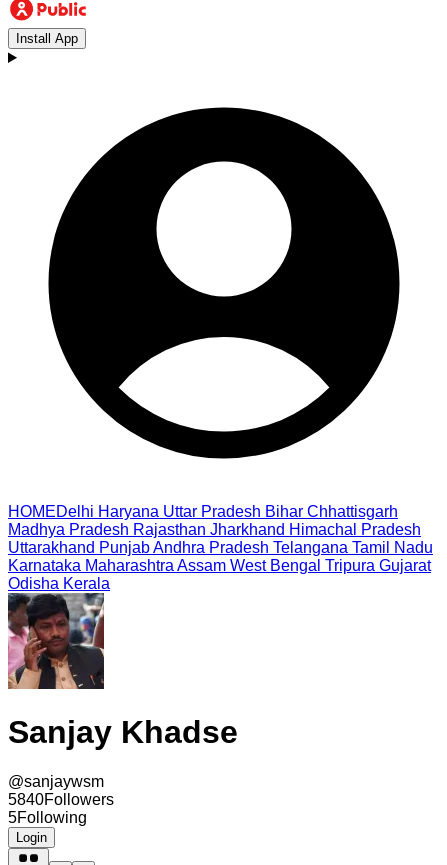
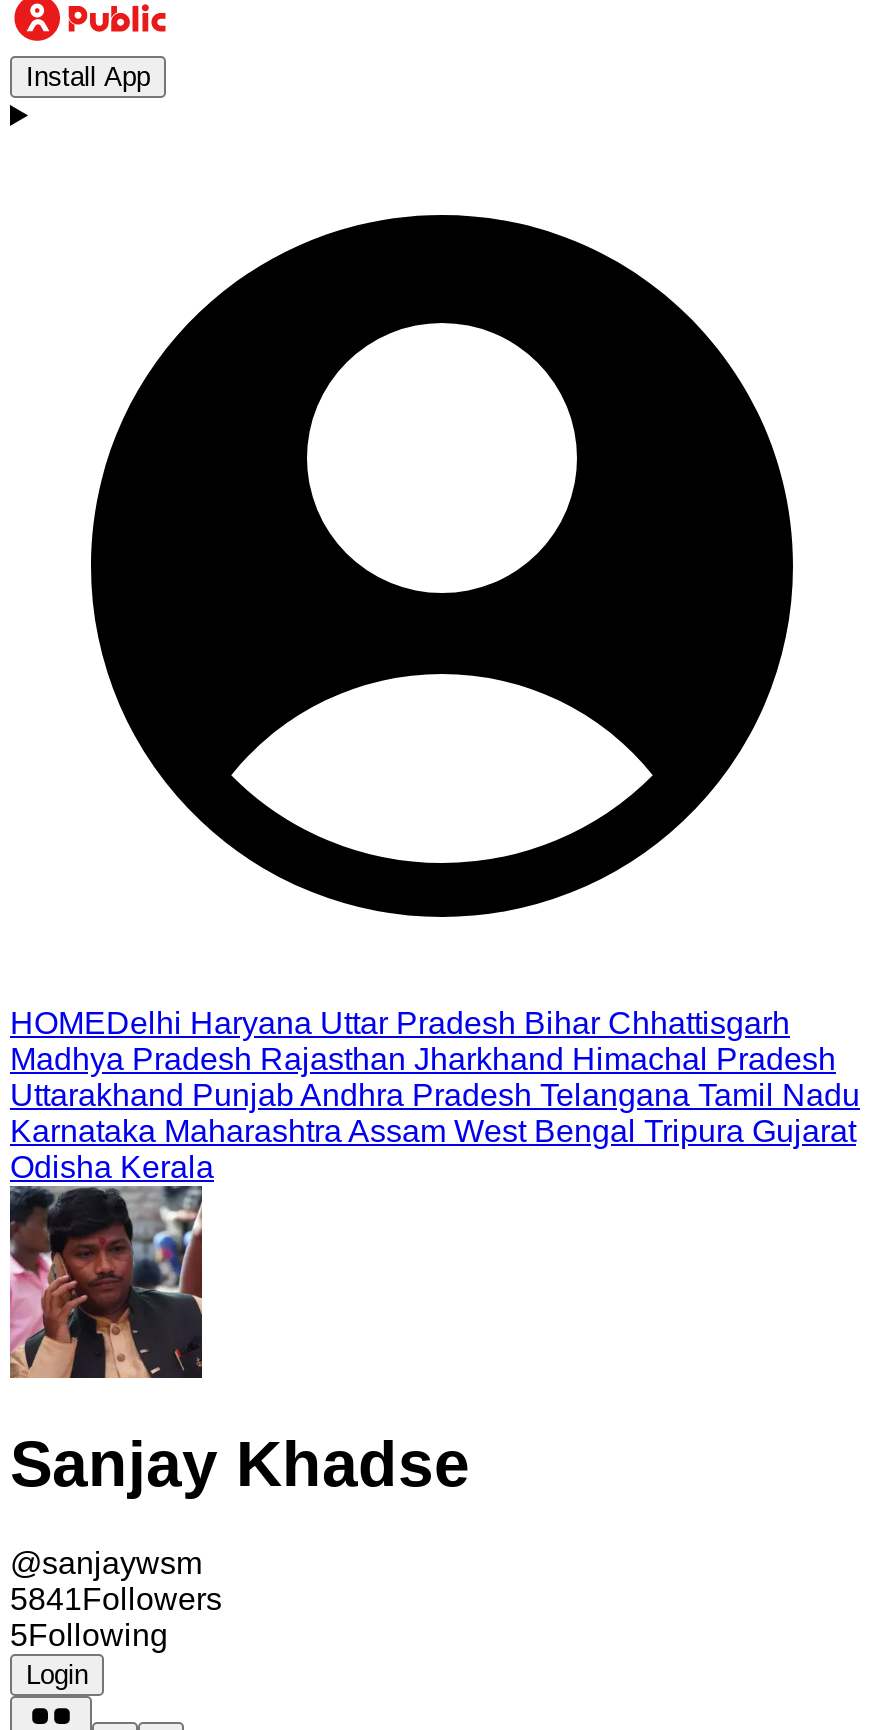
- 5840Followers
+ 5841Followers
